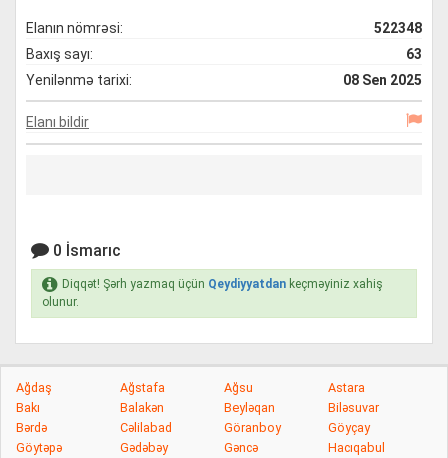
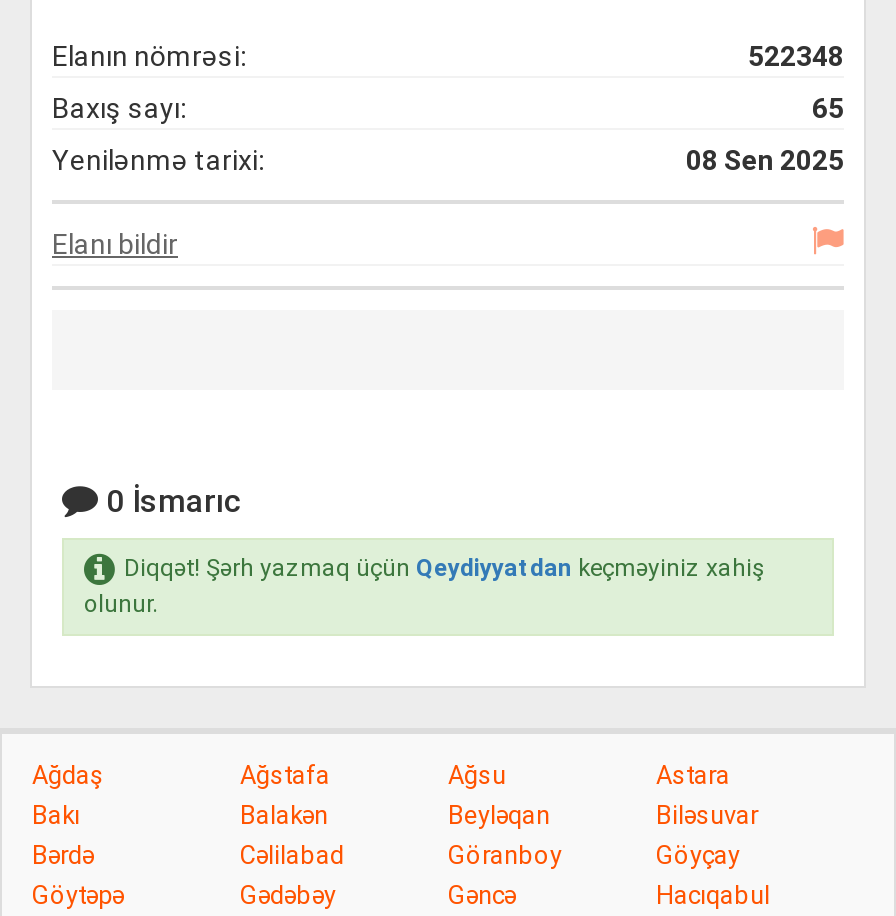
- 63
+ 65
